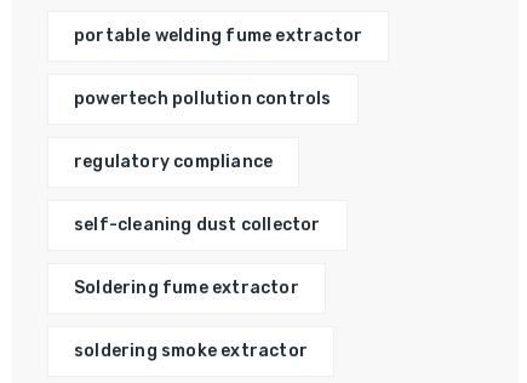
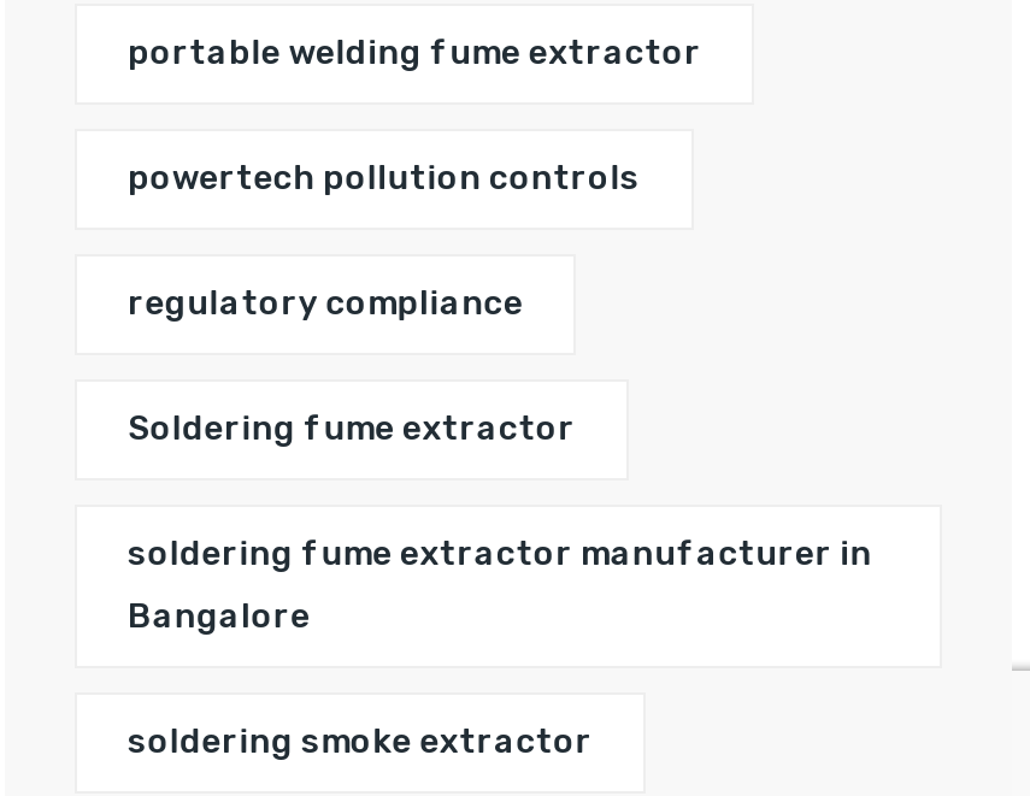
- self-cleaning dust collector

moved up: Soldering fume extractor

+ soldering fume extractor manufacturer in
+ Bangalore
